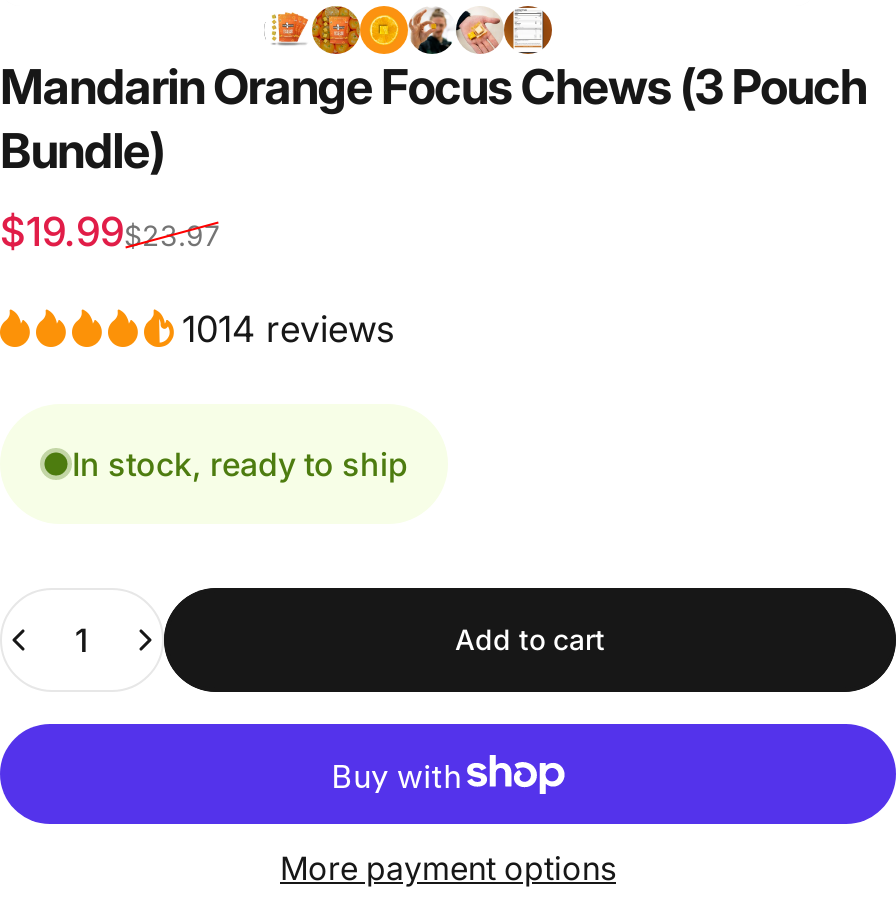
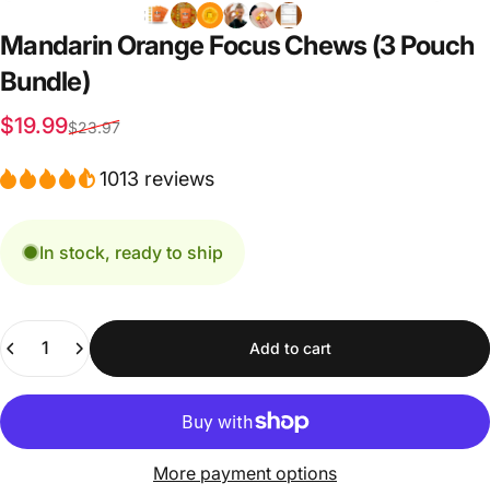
- 1014 reviews
+ 1013 reviews
